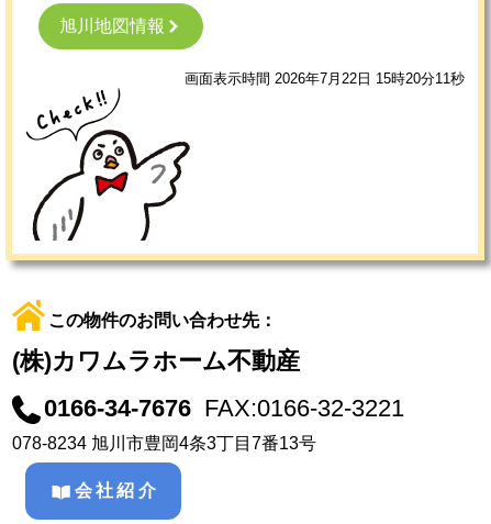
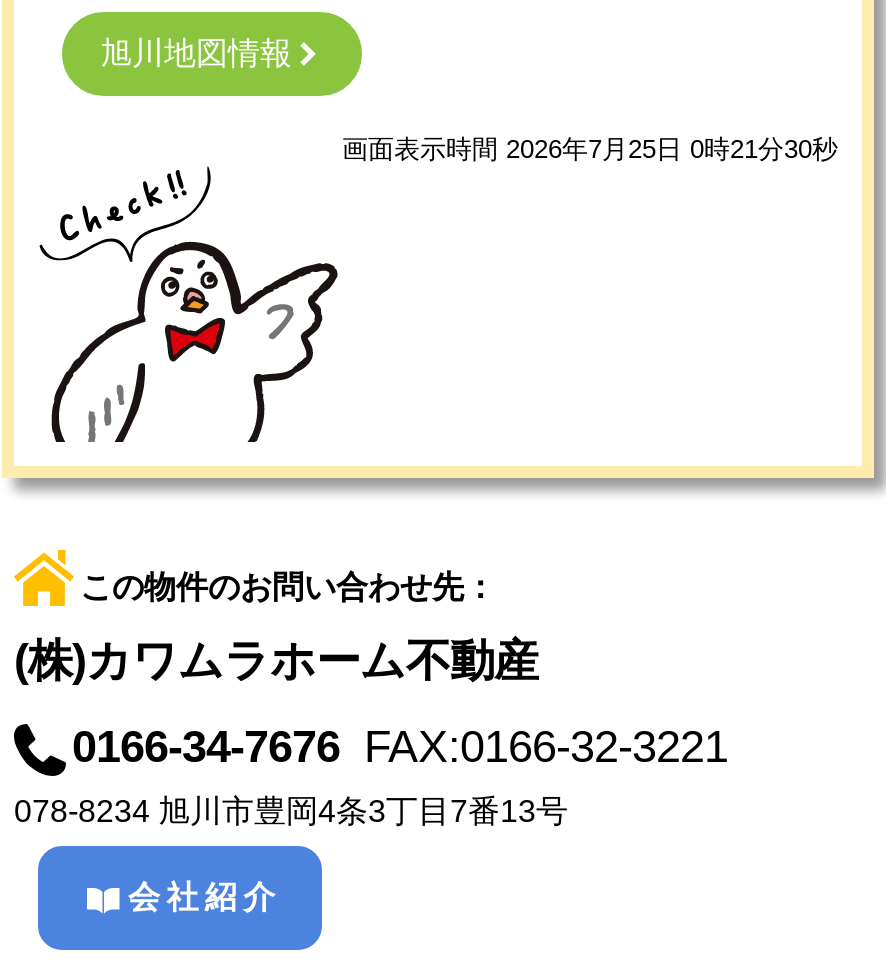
- 画面表示時間 2026年7月22日 15時20分11秒
+ 画面表示時間 2026年7月25日 0時21分30秒
